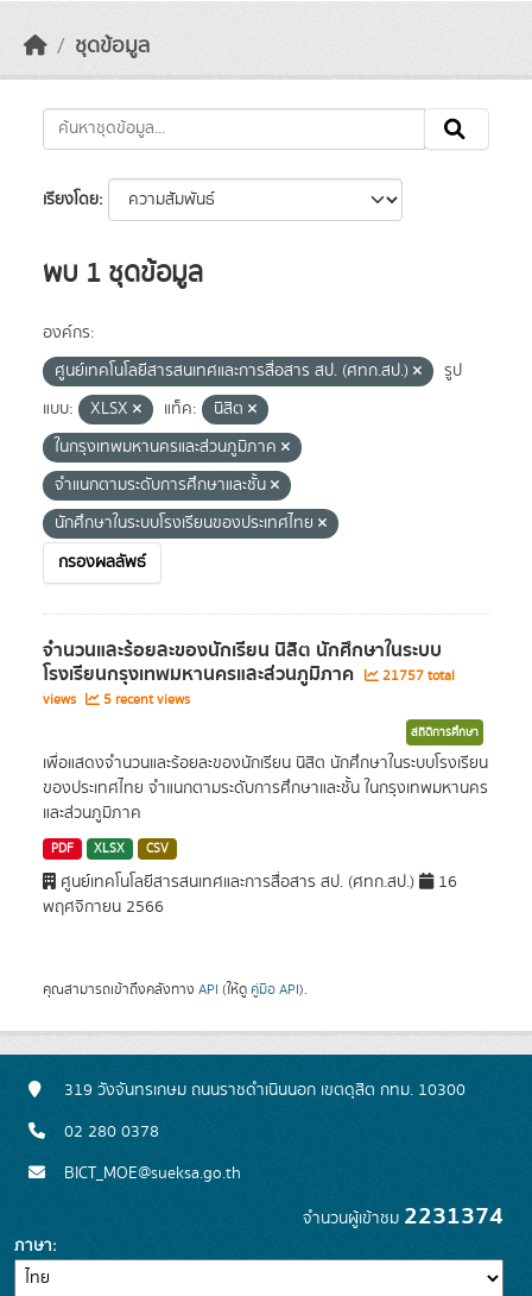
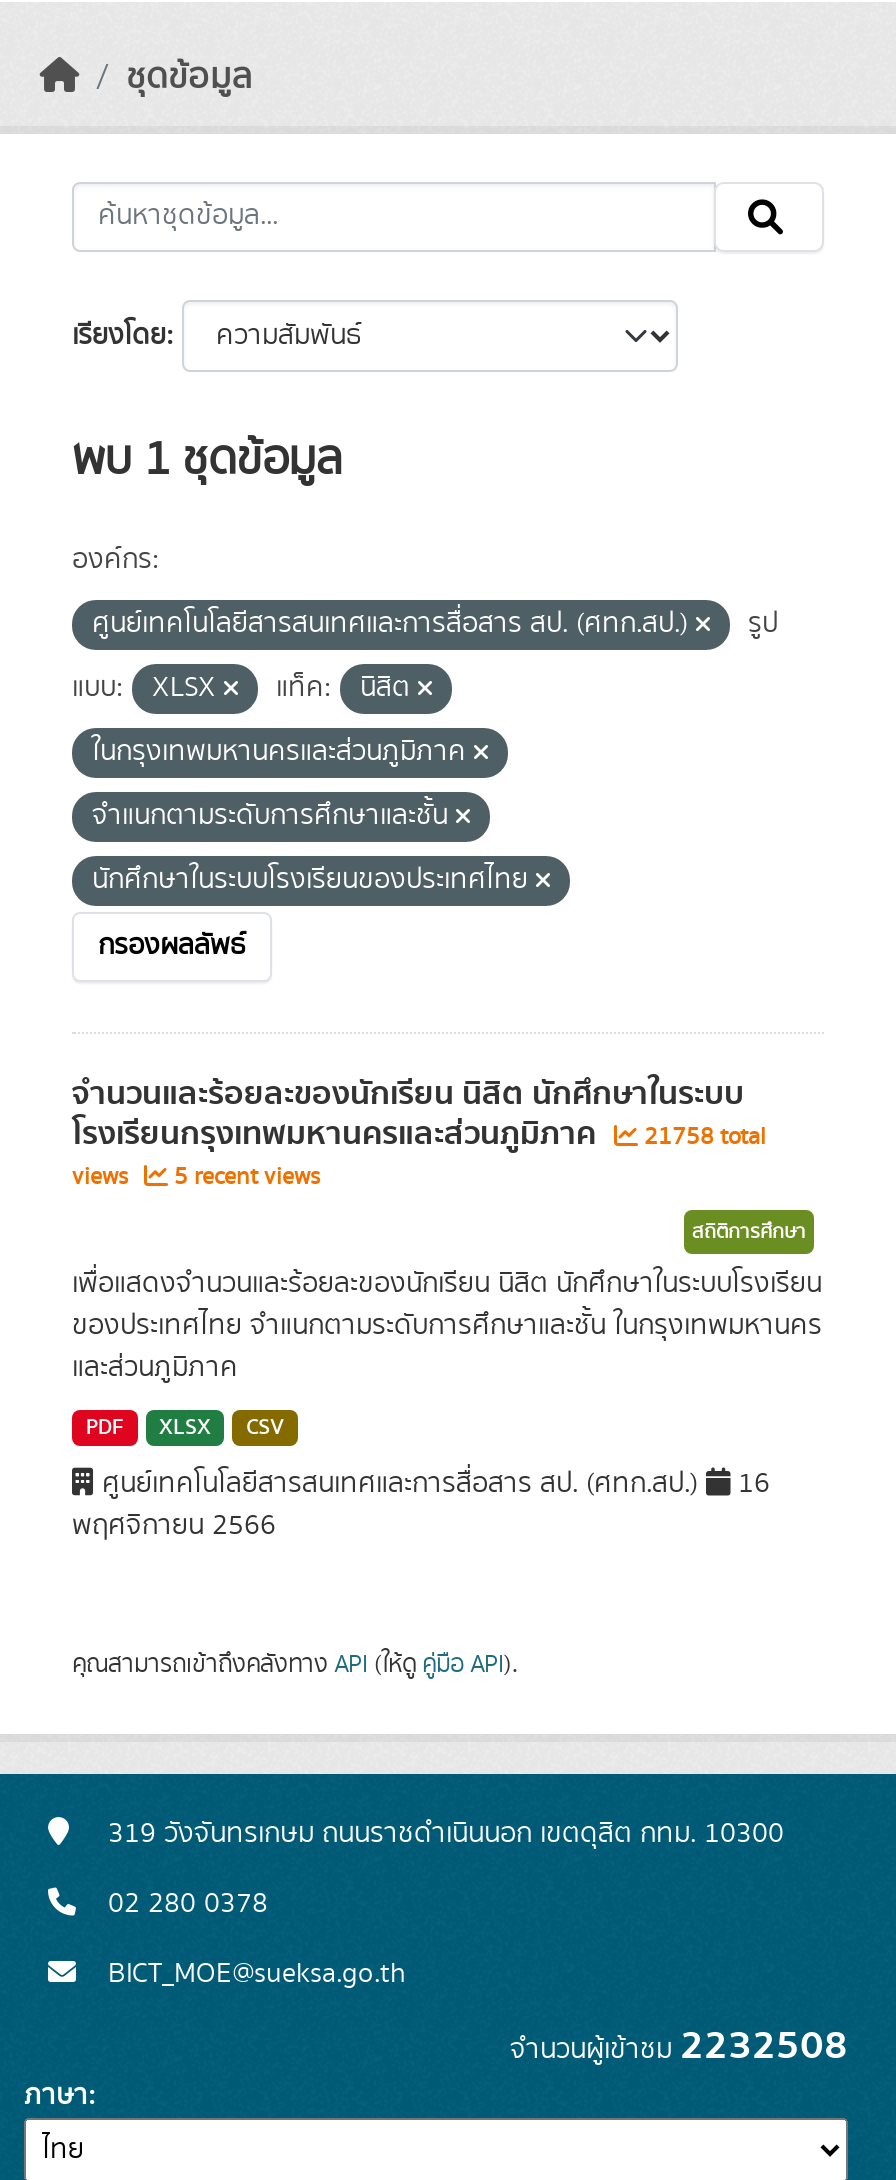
- โรงเรียนกรุงเทพมหานครและส่วนภูมิภาค 21757 total
+ โรงเรียนกรุงเทพมหานครและส่วนภูมิภาค 21758 total

- จำนวนผู้เข้าชม2231374
+ จำนวนผู้เข้าชม2232508
